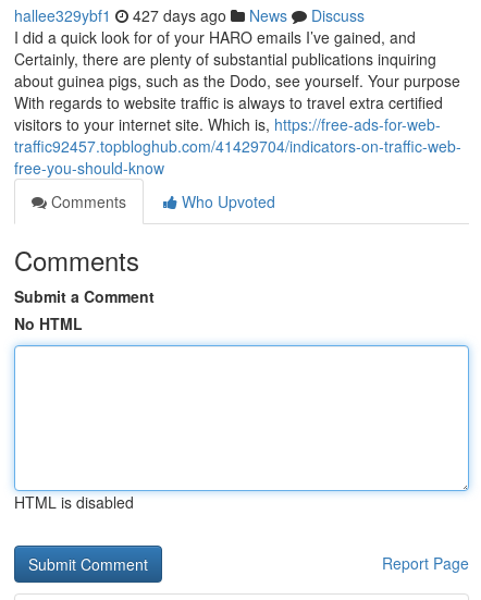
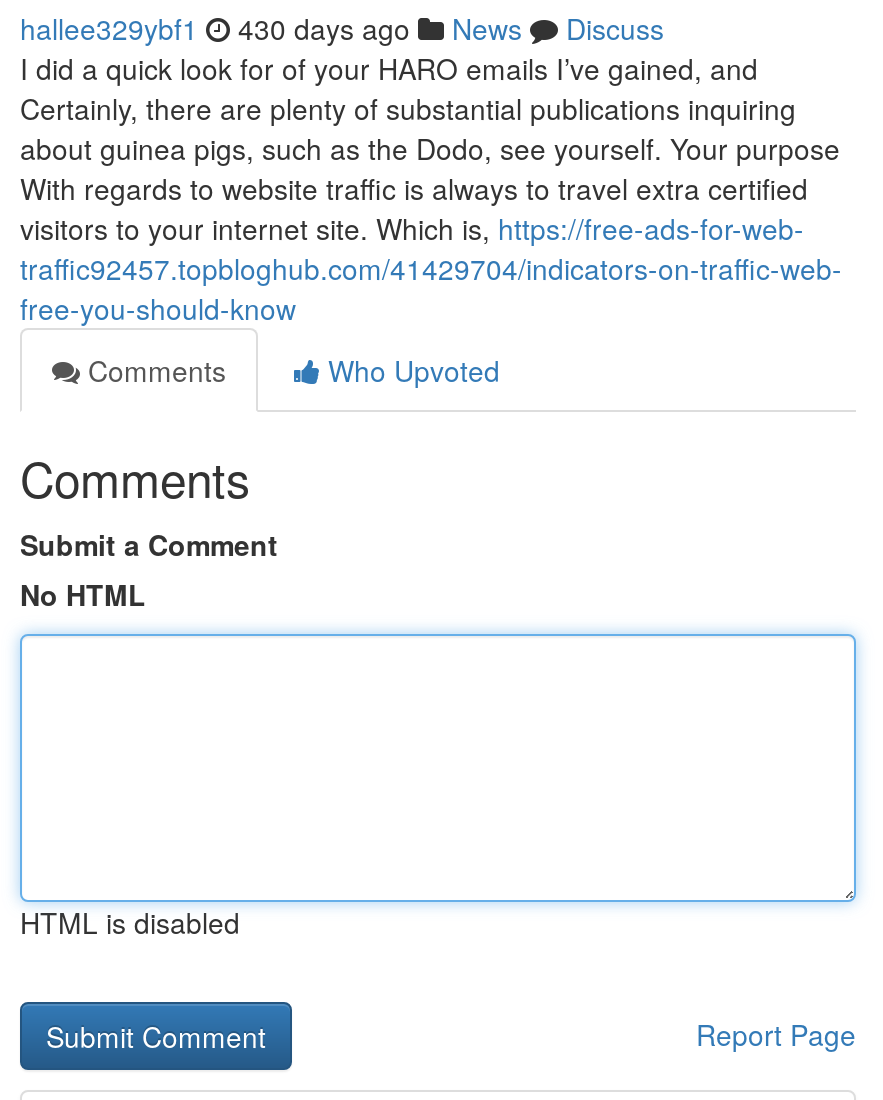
- hallee329ybf1 427 days ago News Discuss
+ hallee329ybf1 430 days ago News Discuss
